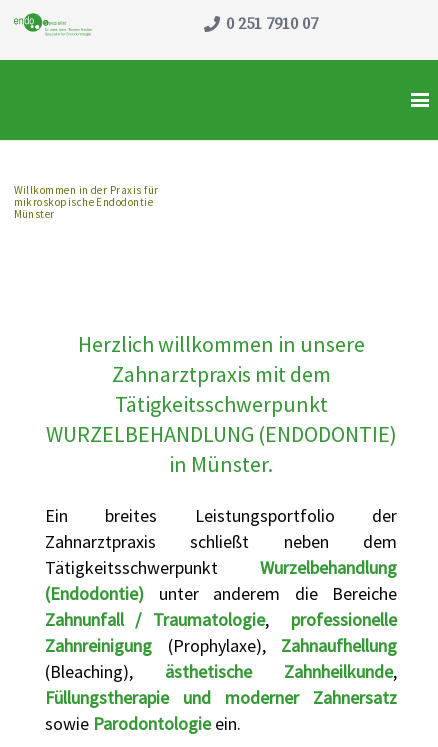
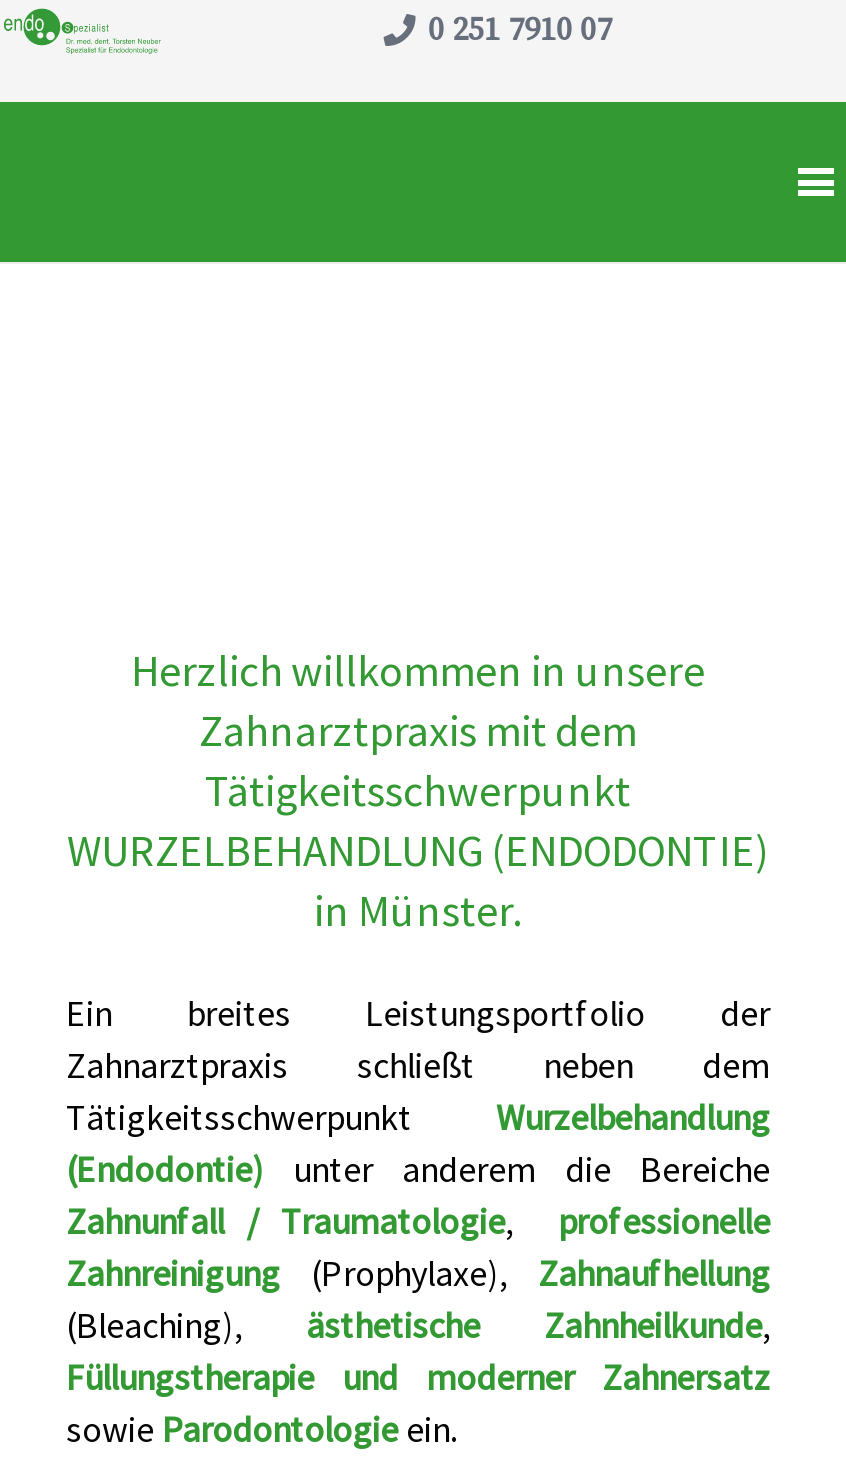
- Willkommen in der Praxis für
- mikroskopische Endodontie
- Münster
